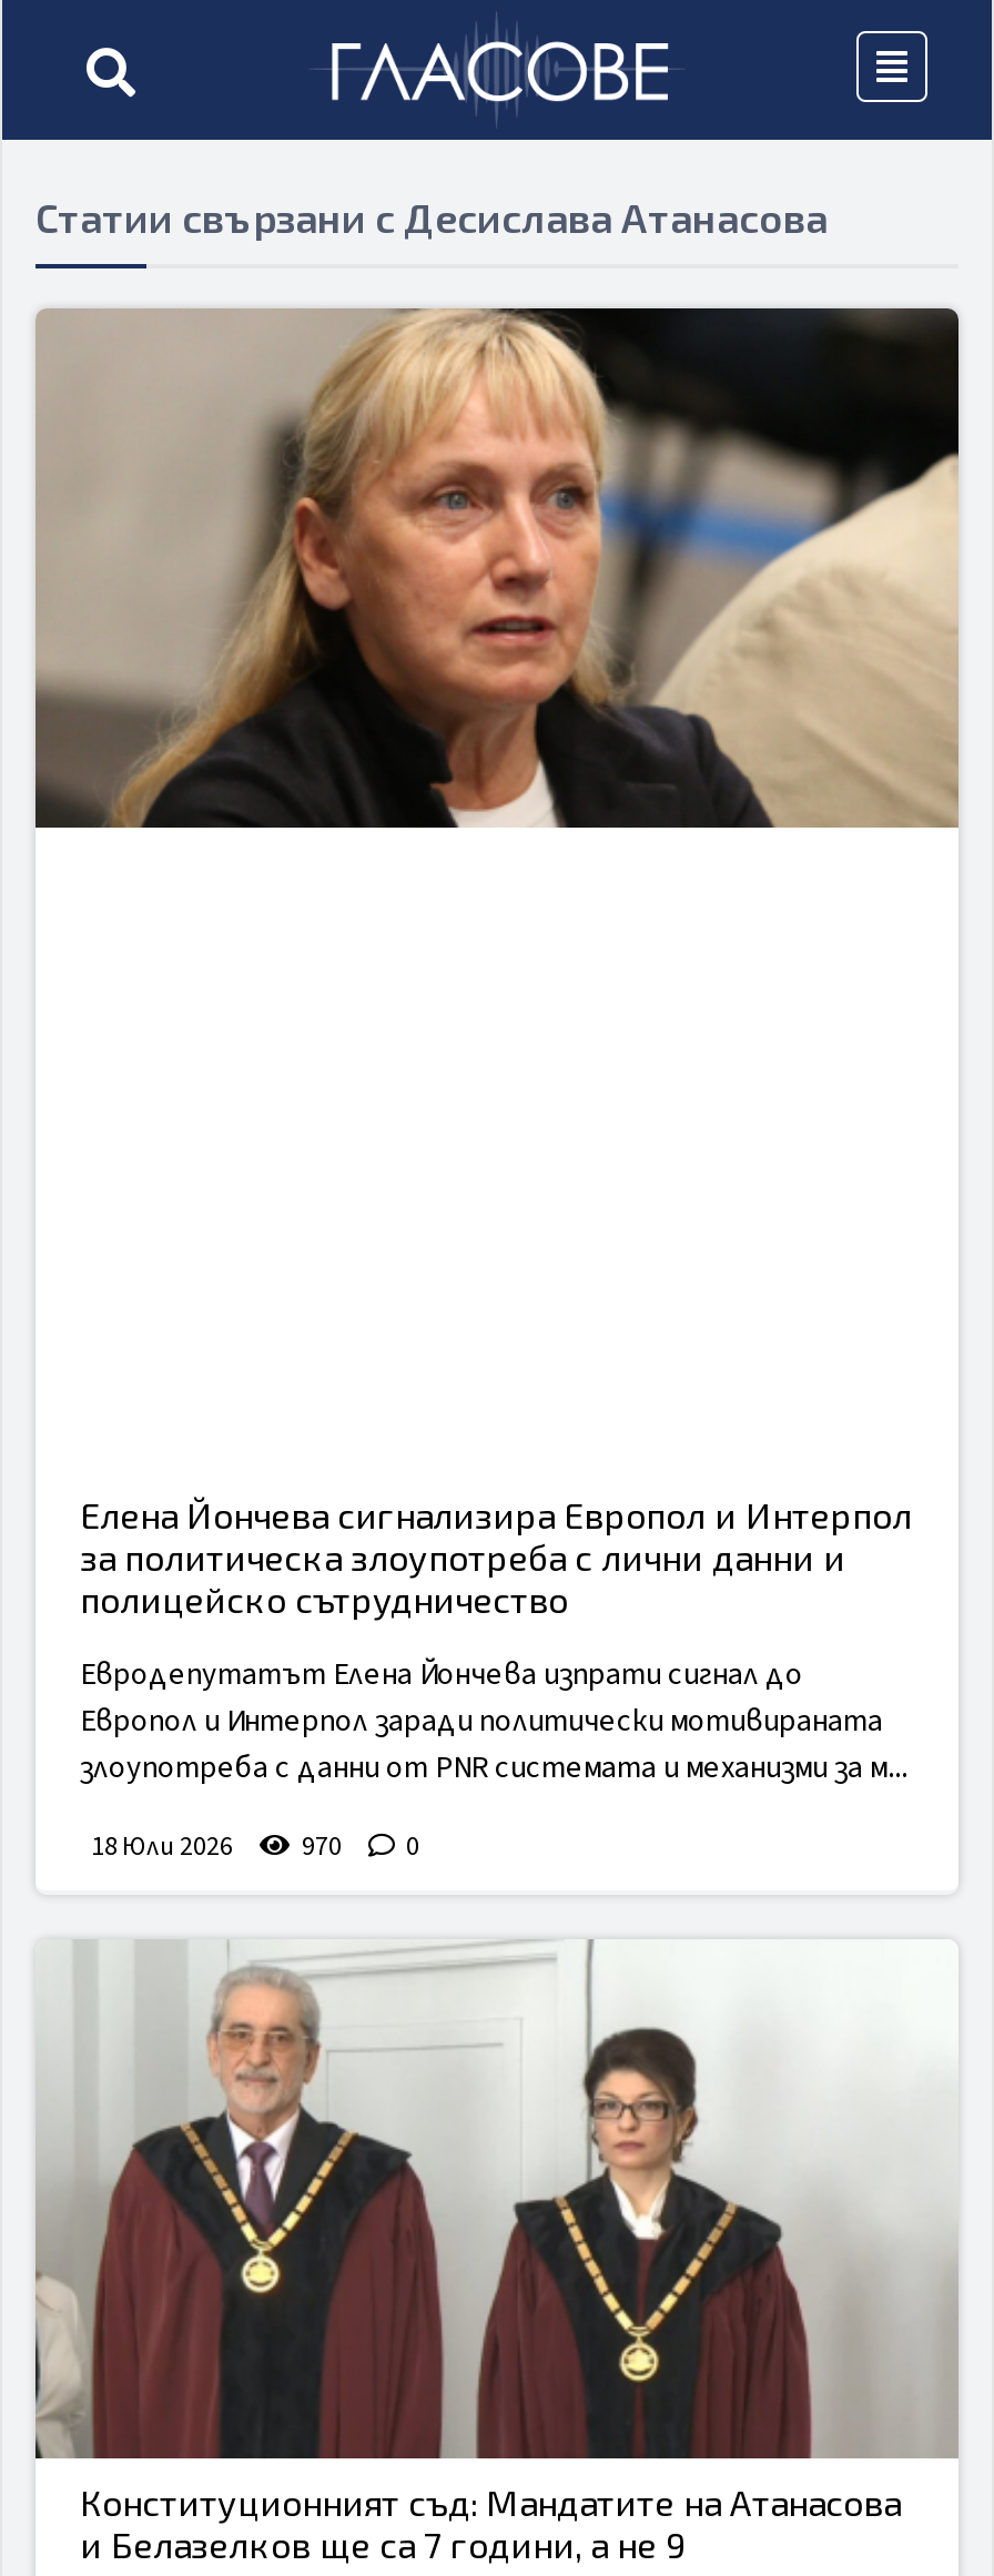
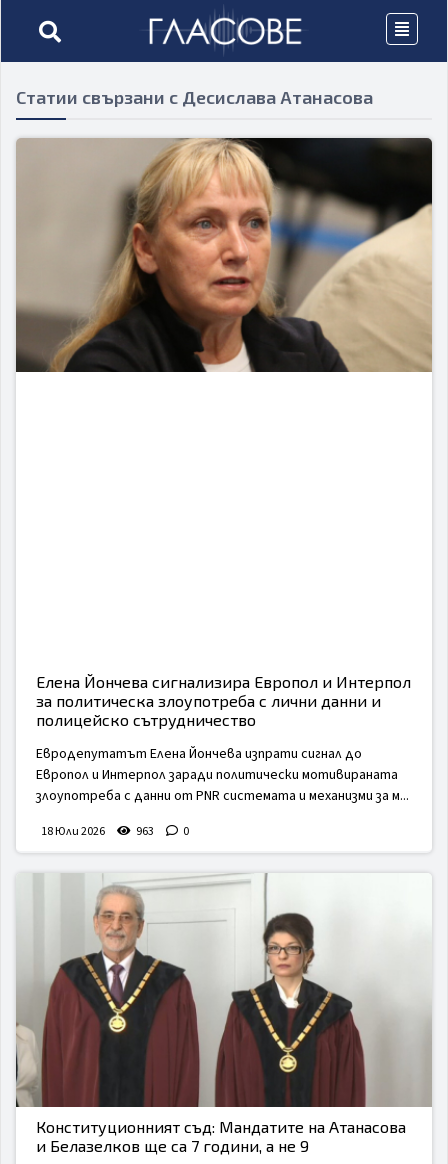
- 18 Юли 2026 970 0
+ 18 Юли 2026 963 0
